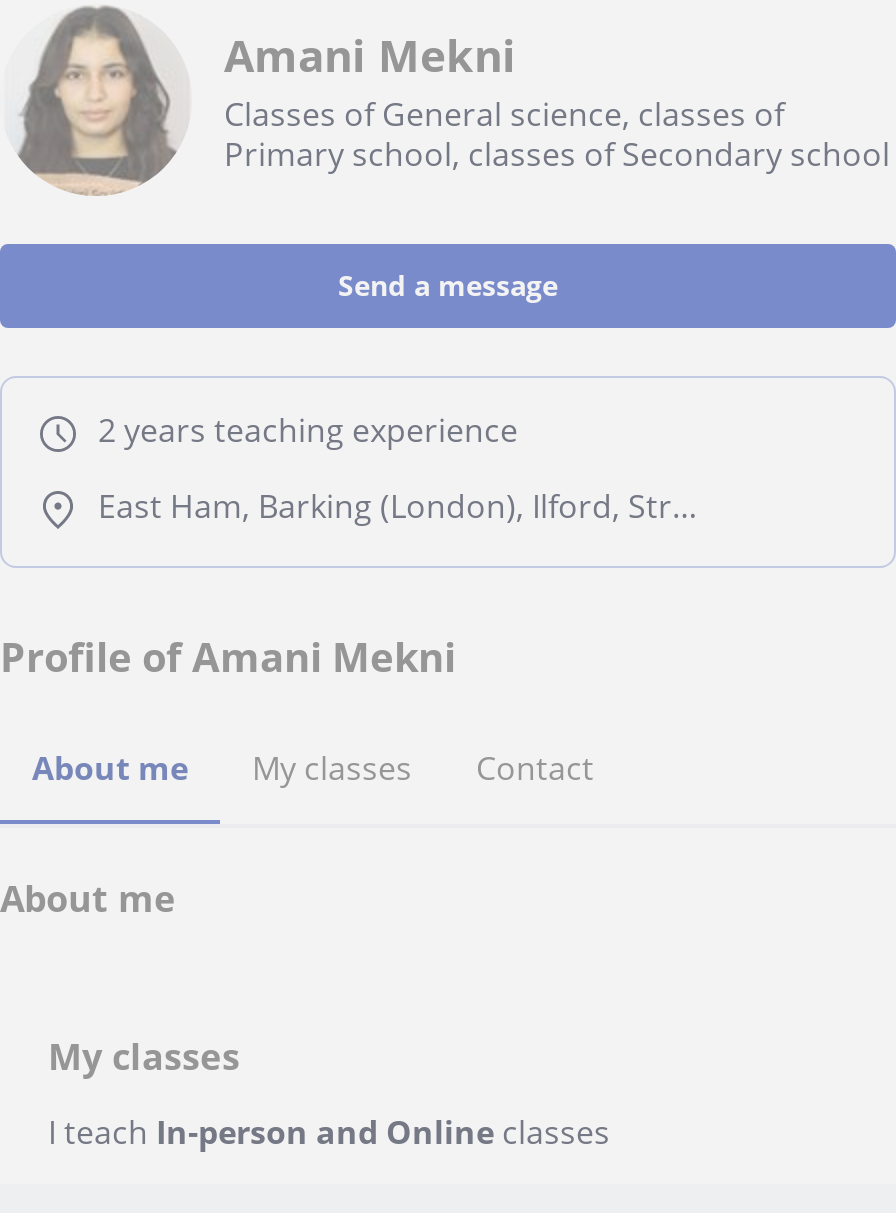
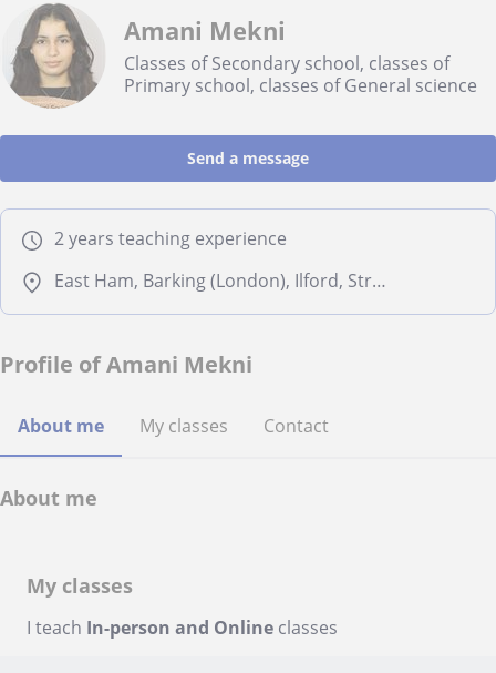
- Classes of General science, classes of
+ Classes of Secondary school, classes of

- Primary school, classes of Secondary school
+ Primary school, classes of General science
